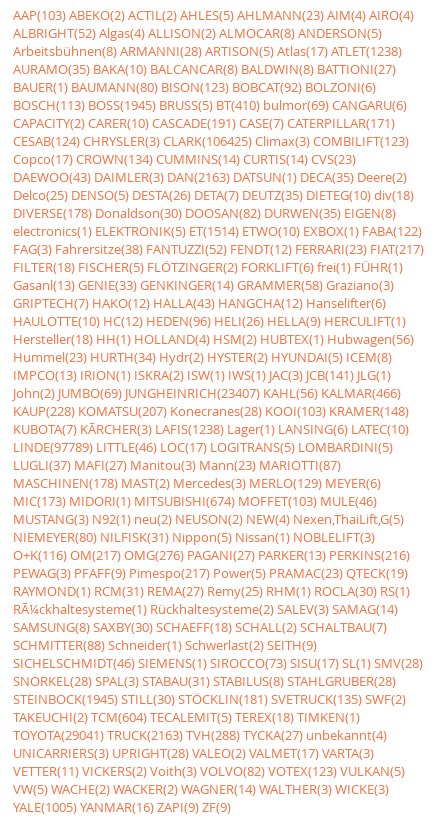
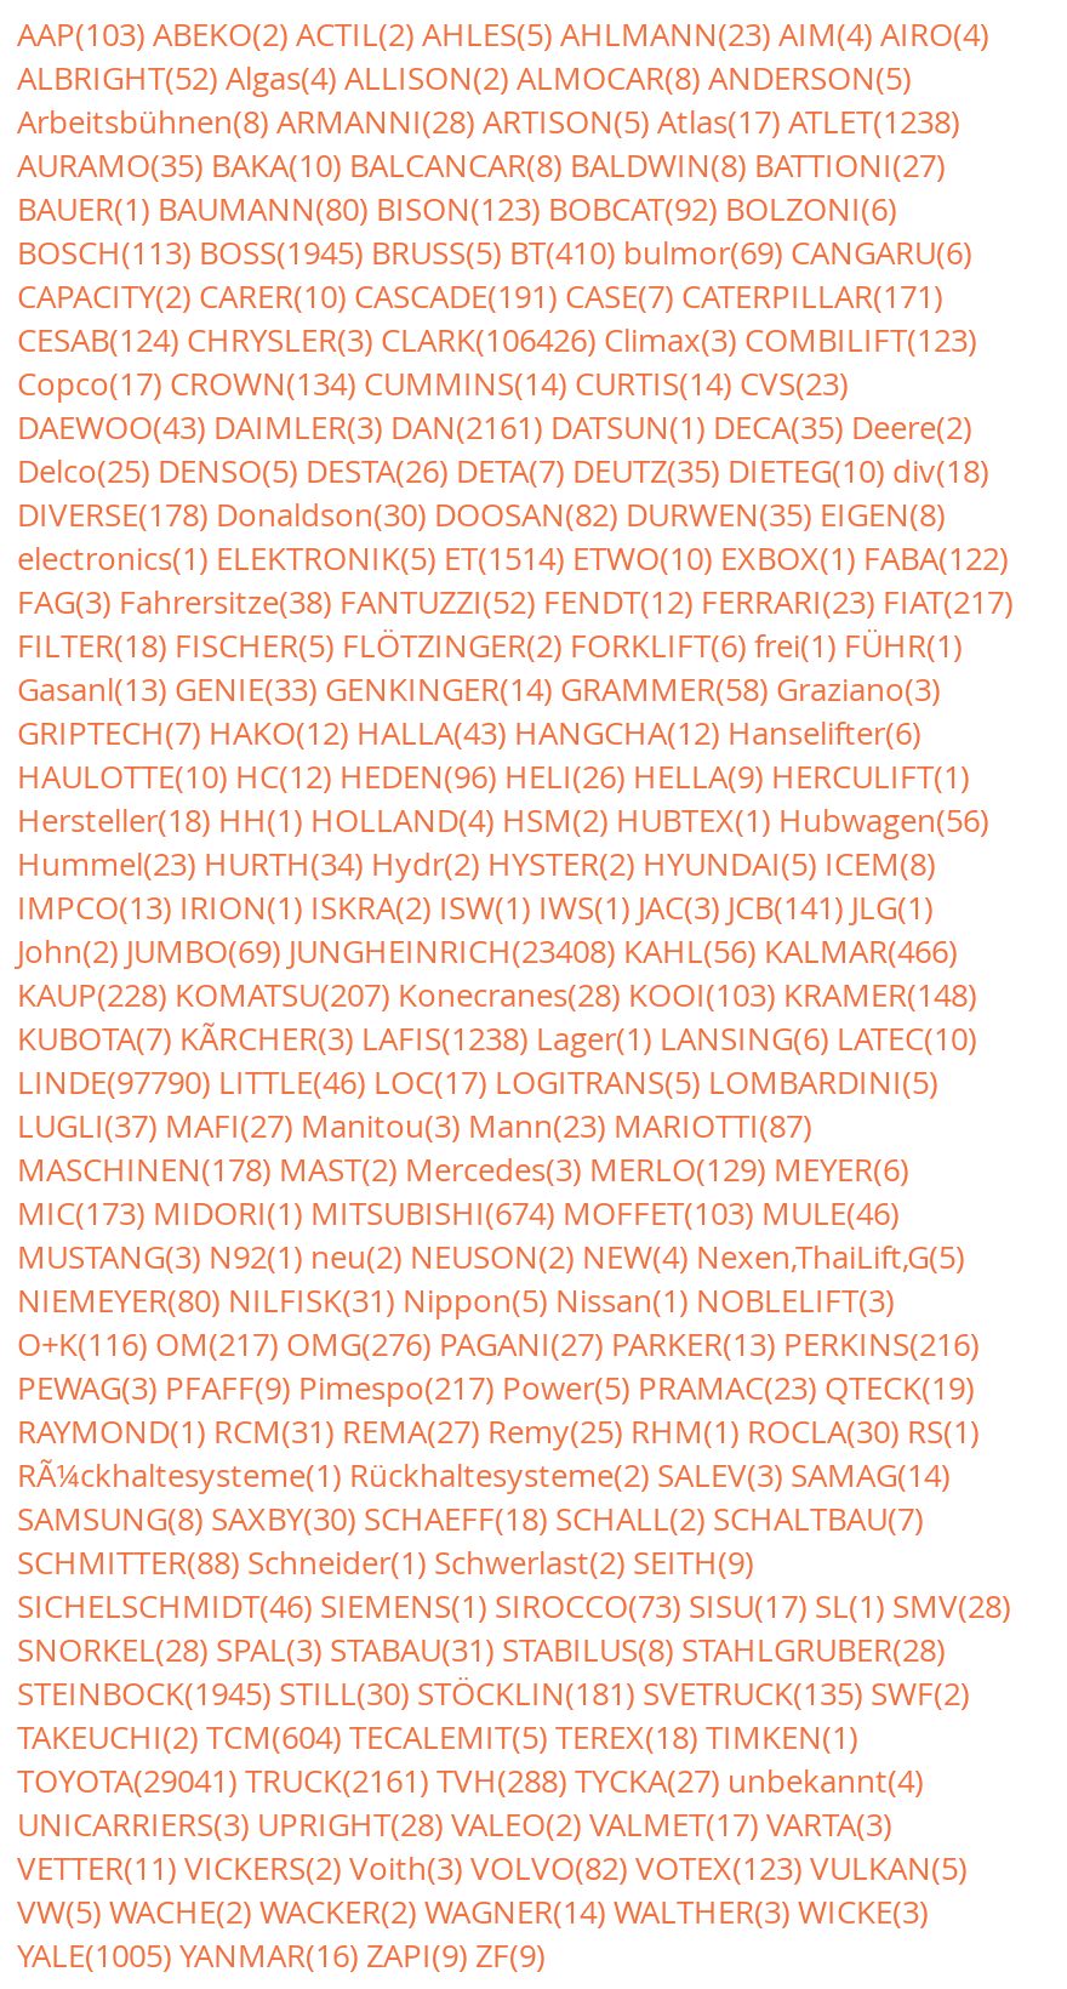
- CESAB(124) CHRYSLER(3) CLARK(106425) Climax(3) COMBILIFT(123)
+ CESAB(124) CHRYSLER(3) CLARK(106426) Climax(3) COMBILIFT(123)

- DAEWOO(43) DAIMLER(3) DAN(2163) DATSUN(1) DECA(35) Deere(2)
+ DAEWOO(43) DAIMLER(3) DAN(2161) DATSUN(1) DECA(35) Deere(2)

- John(2) JUMBO(69) JUNGHEINRICH(23407) KAHL(56) KALMAR(466)
+ John(2) JUMBO(69) JUNGHEINRICH(23408) KAHL(56) KALMAR(466)

- LINDE(97789) LITTLE(46) LOC(17) LOGITRANS(5) LOMBARDINI(5)
+ LINDE(97790) LITTLE(46) LOC(17) LOGITRANS(5) LOMBARDINI(5)

- TOYOTA(29041) TRUCK(2163) TVH(288) TYCKA(27) unbekannt(4)
+ TOYOTA(29041) TRUCK(2161) TVH(288) TYCKA(27) unbekannt(4)
